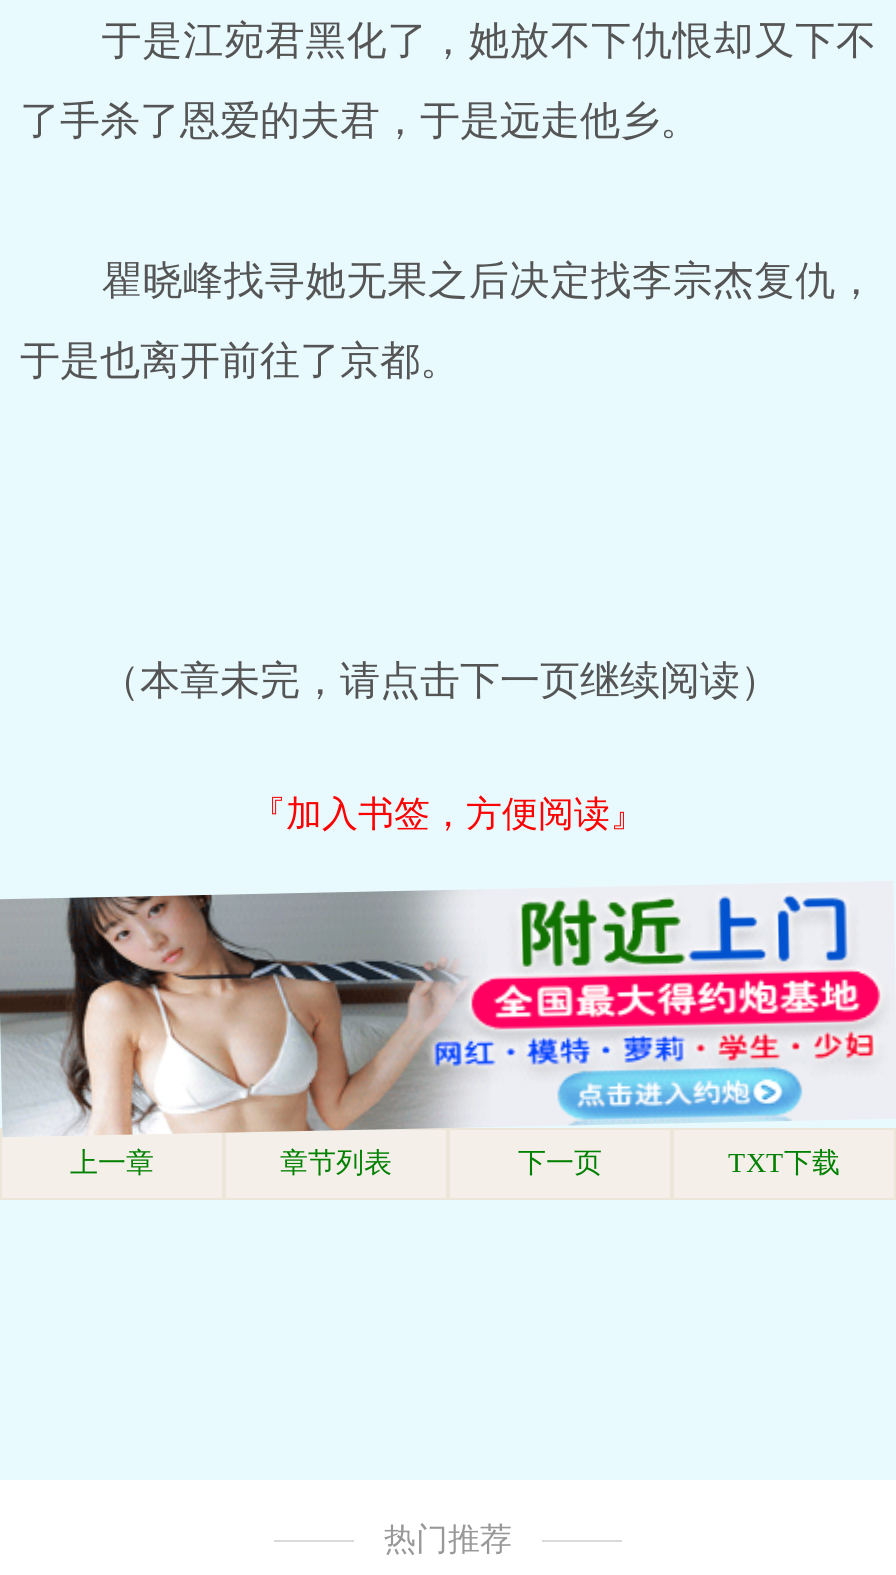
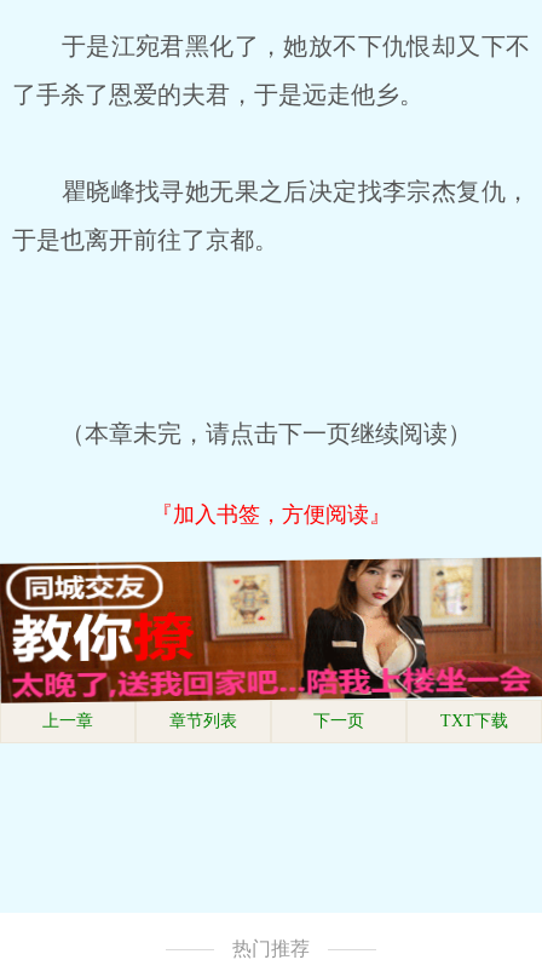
- [image]
+ [image]
